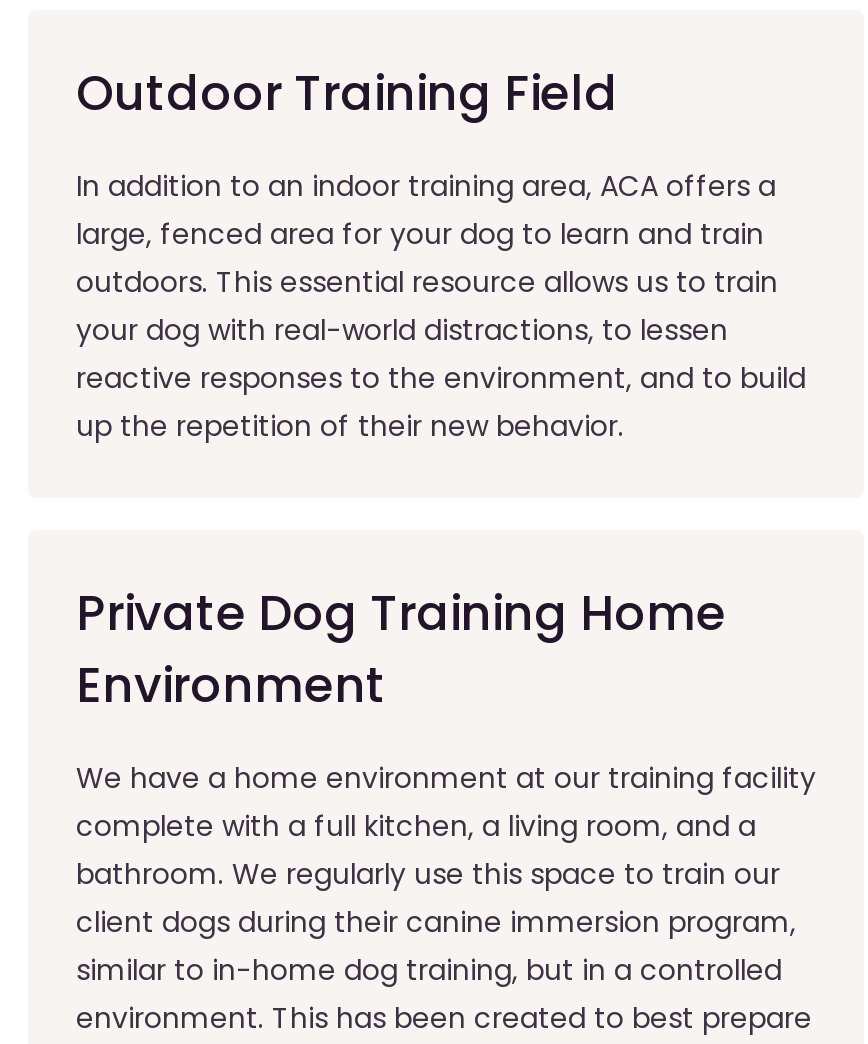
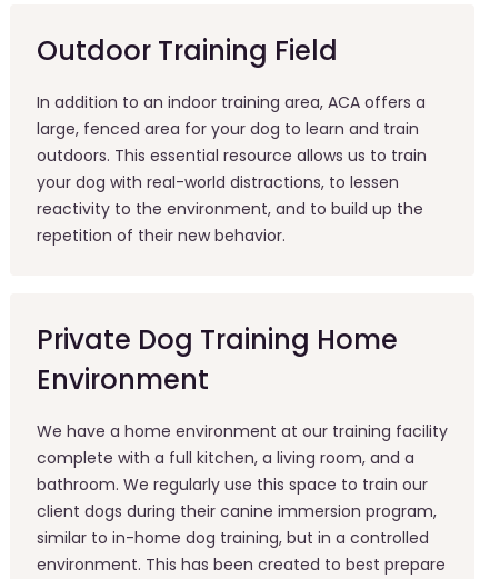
- reactive responses to the environment, and to build
- up the repetition of their new behavior.
+ reactivity to the environment, and to build up the
+ repetition of their new behavior.
